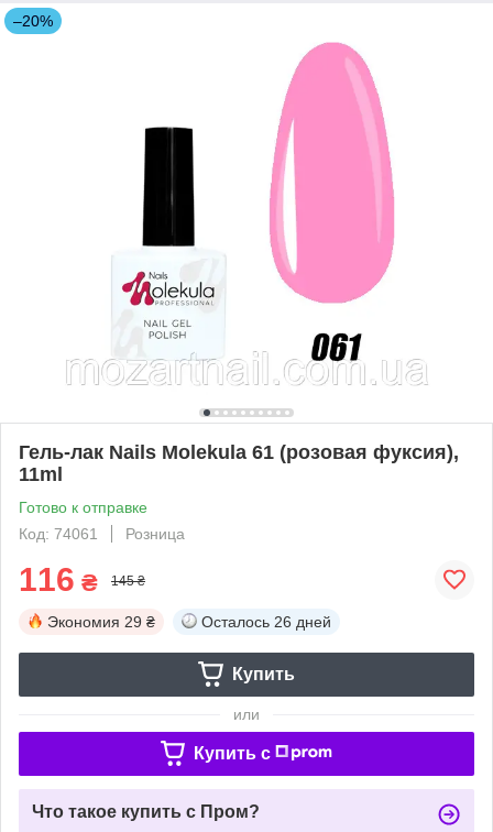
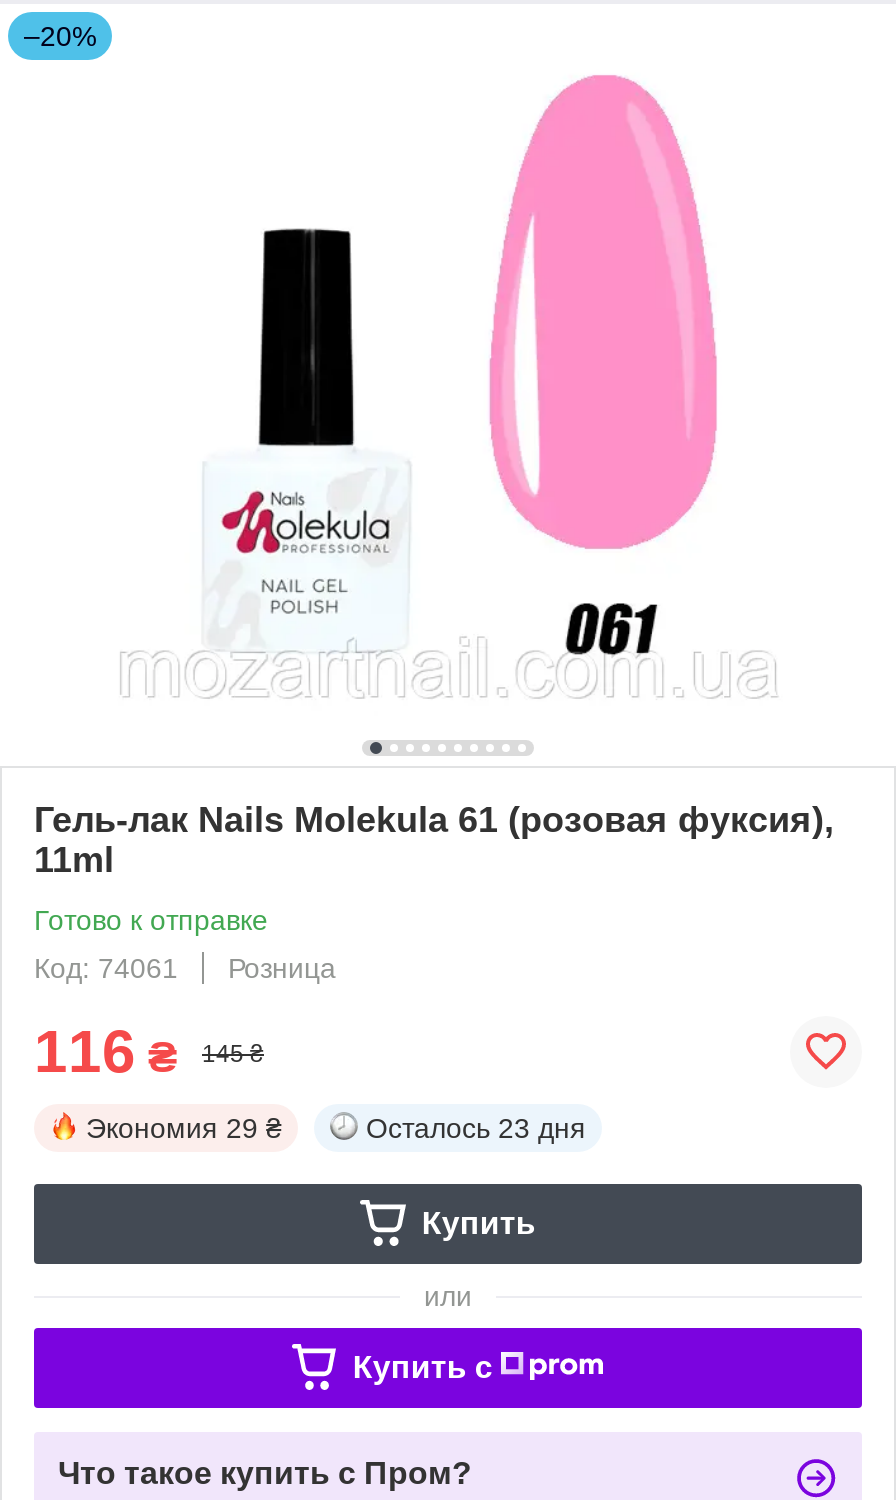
- Осталось 26 дней
+ Осталось 23 дня
